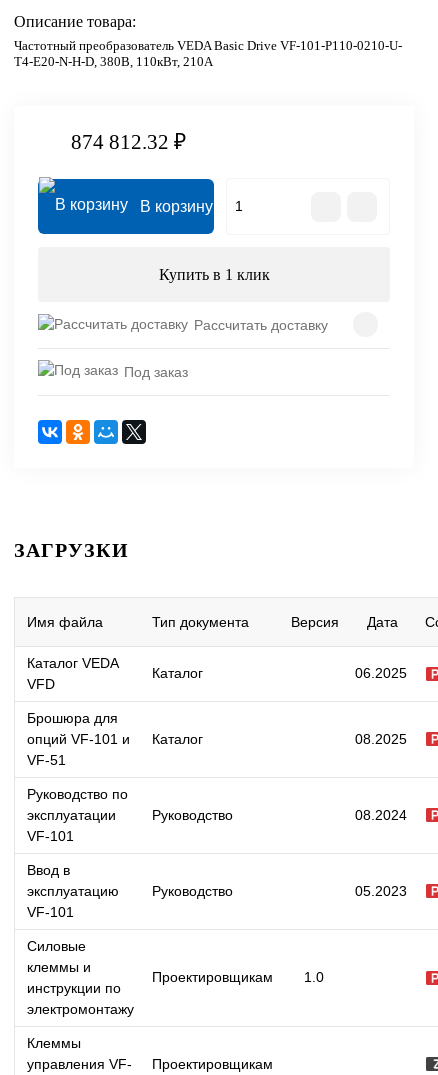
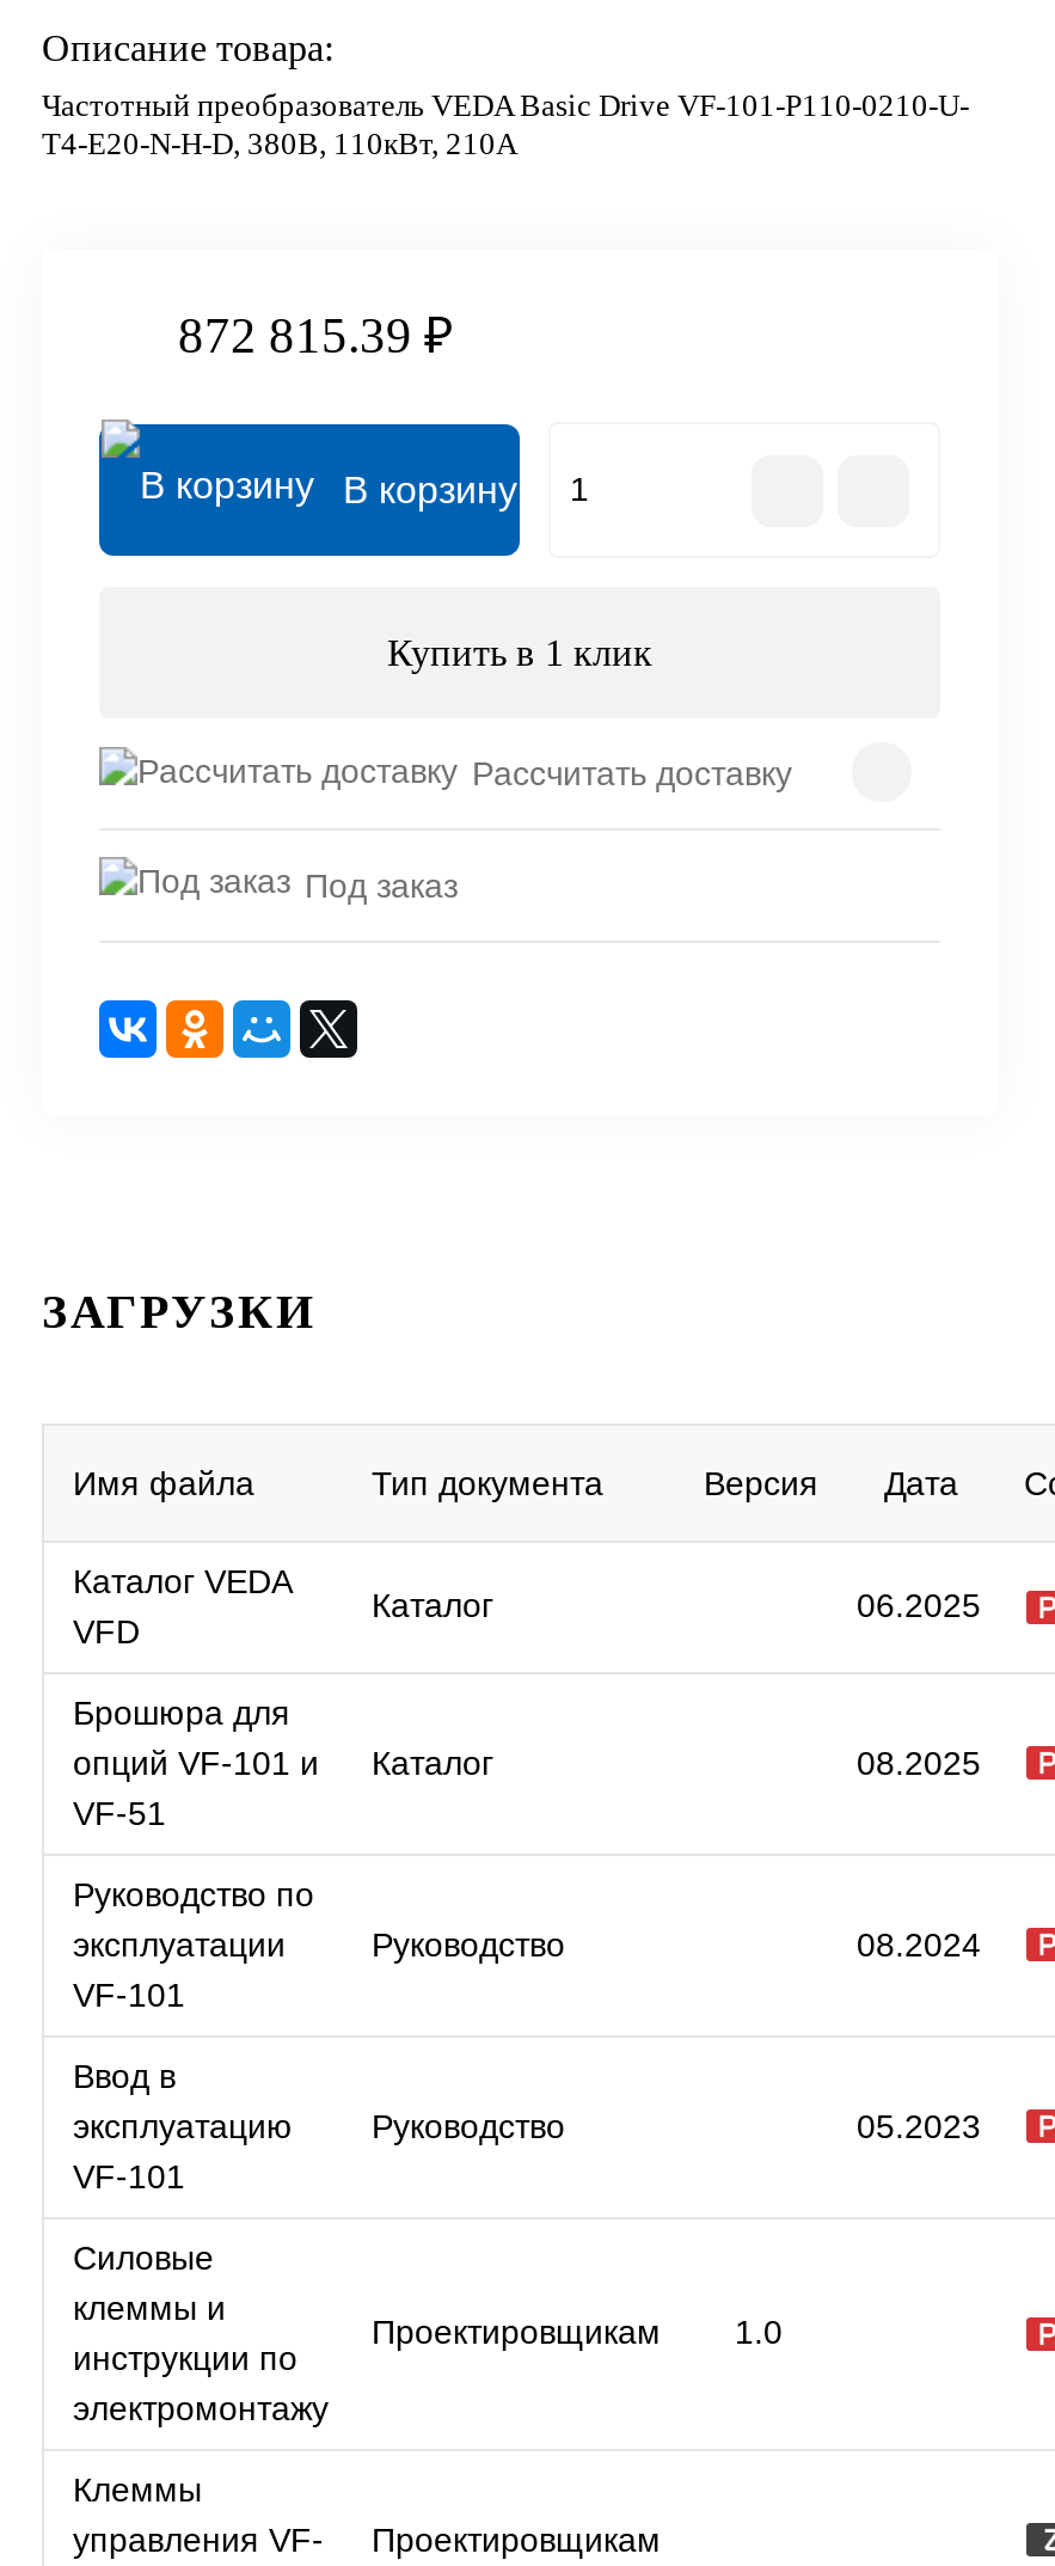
- 874 812.32 ₽
+ 872 815.39 ₽
